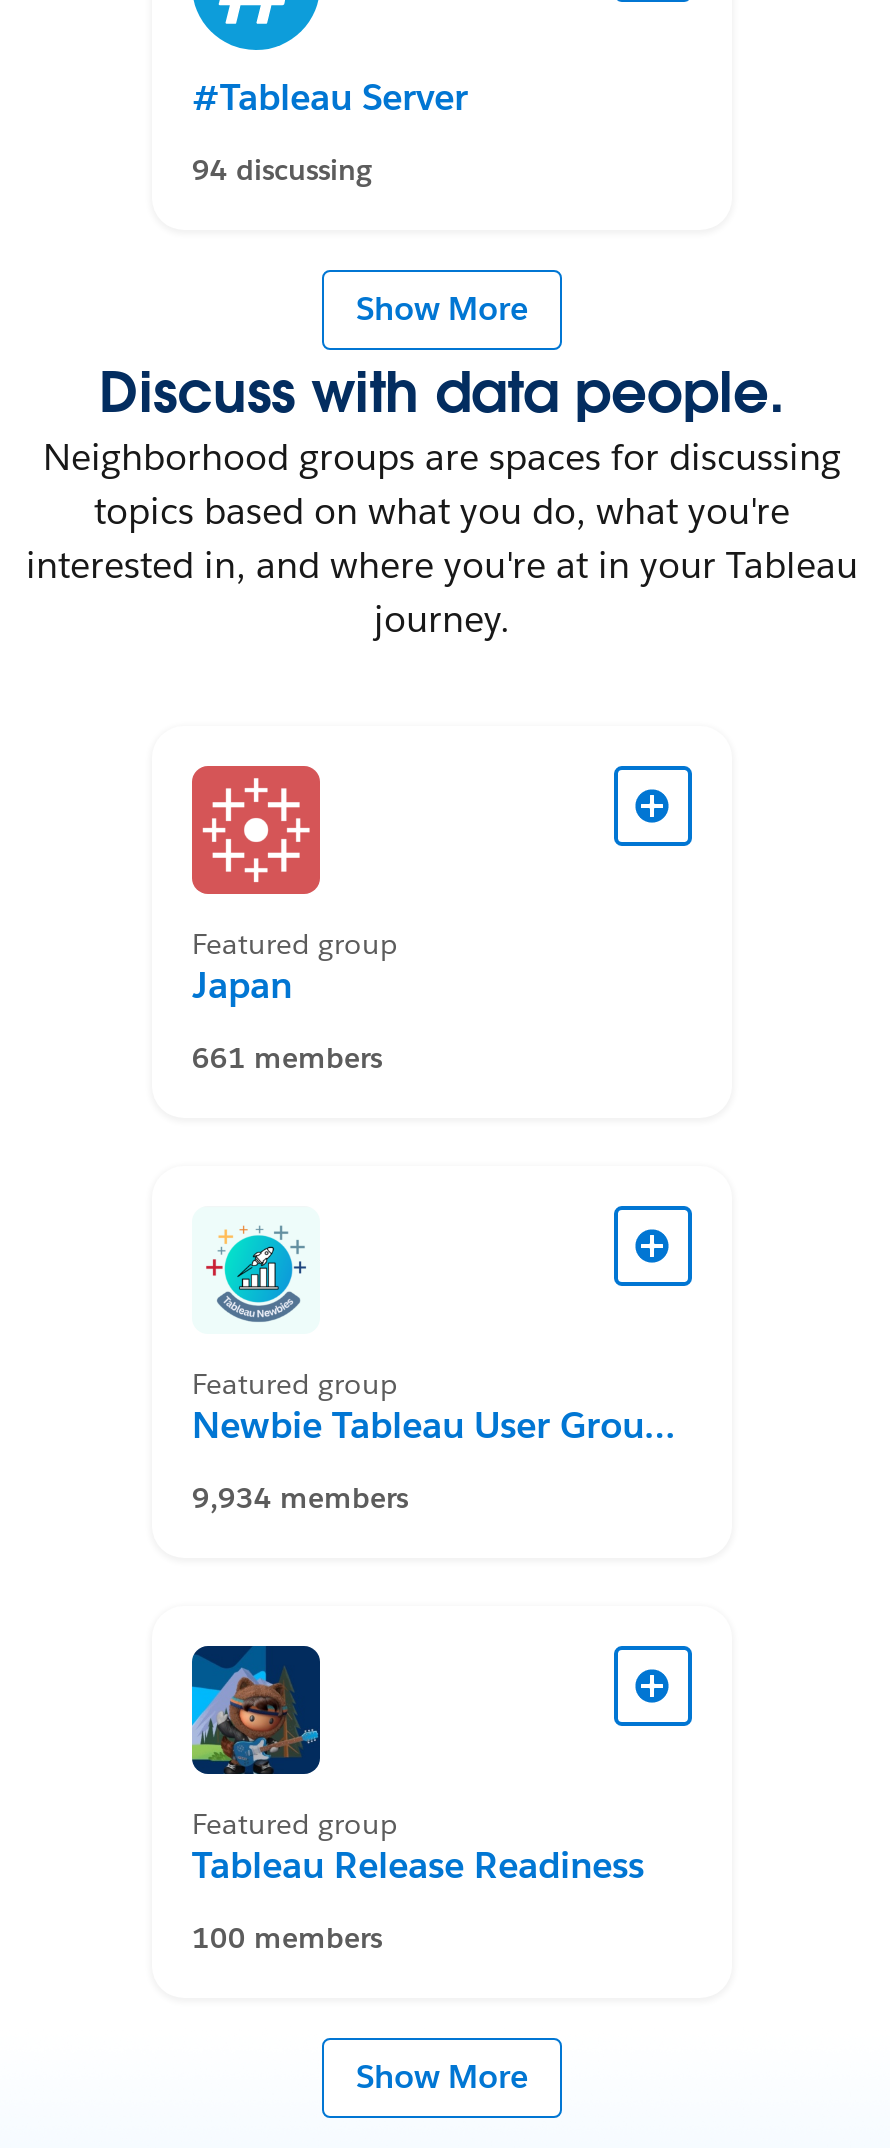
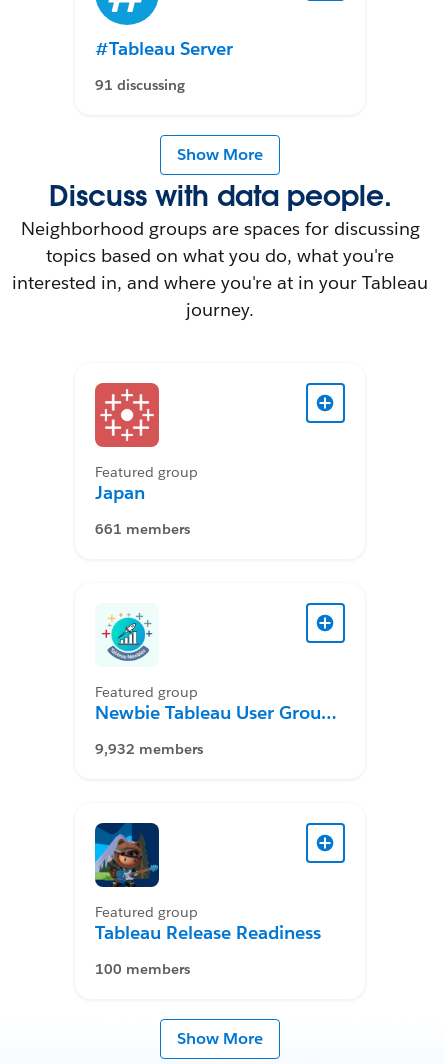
- 94 discussing
+ 91 discussing

- 9,934 members
+ 9,932 members
